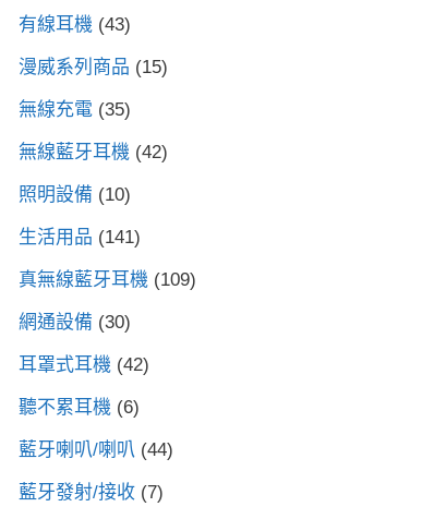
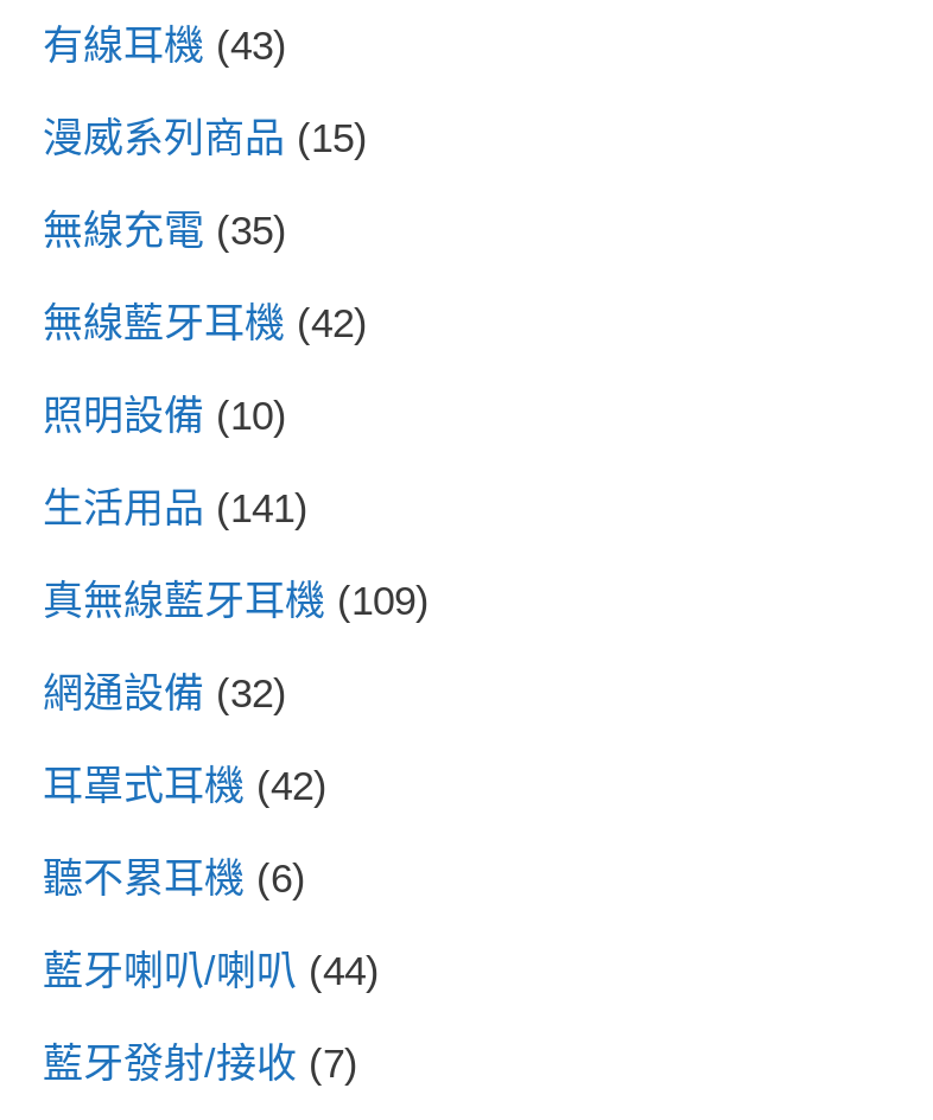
- 網通設備 (30)
+ 網通設備 (32)
